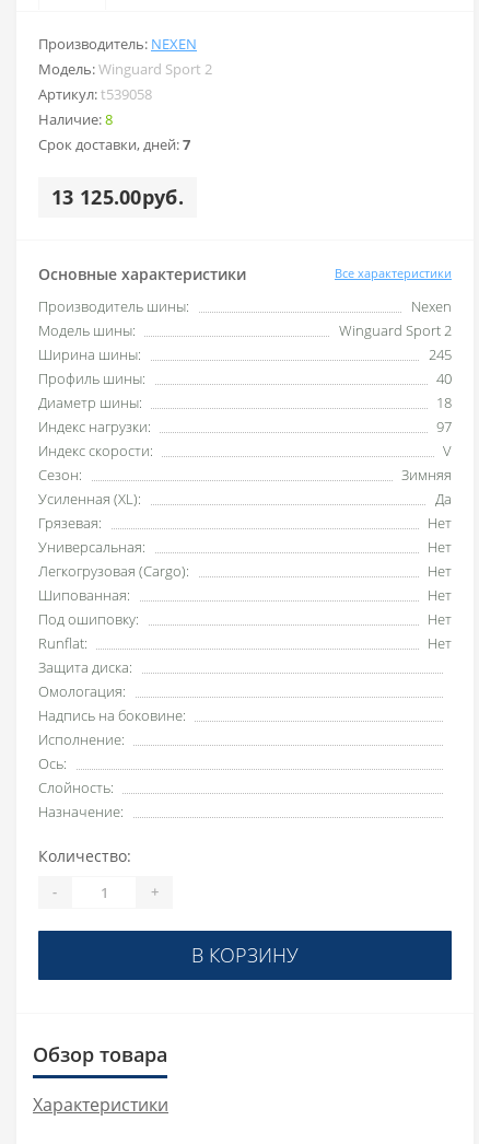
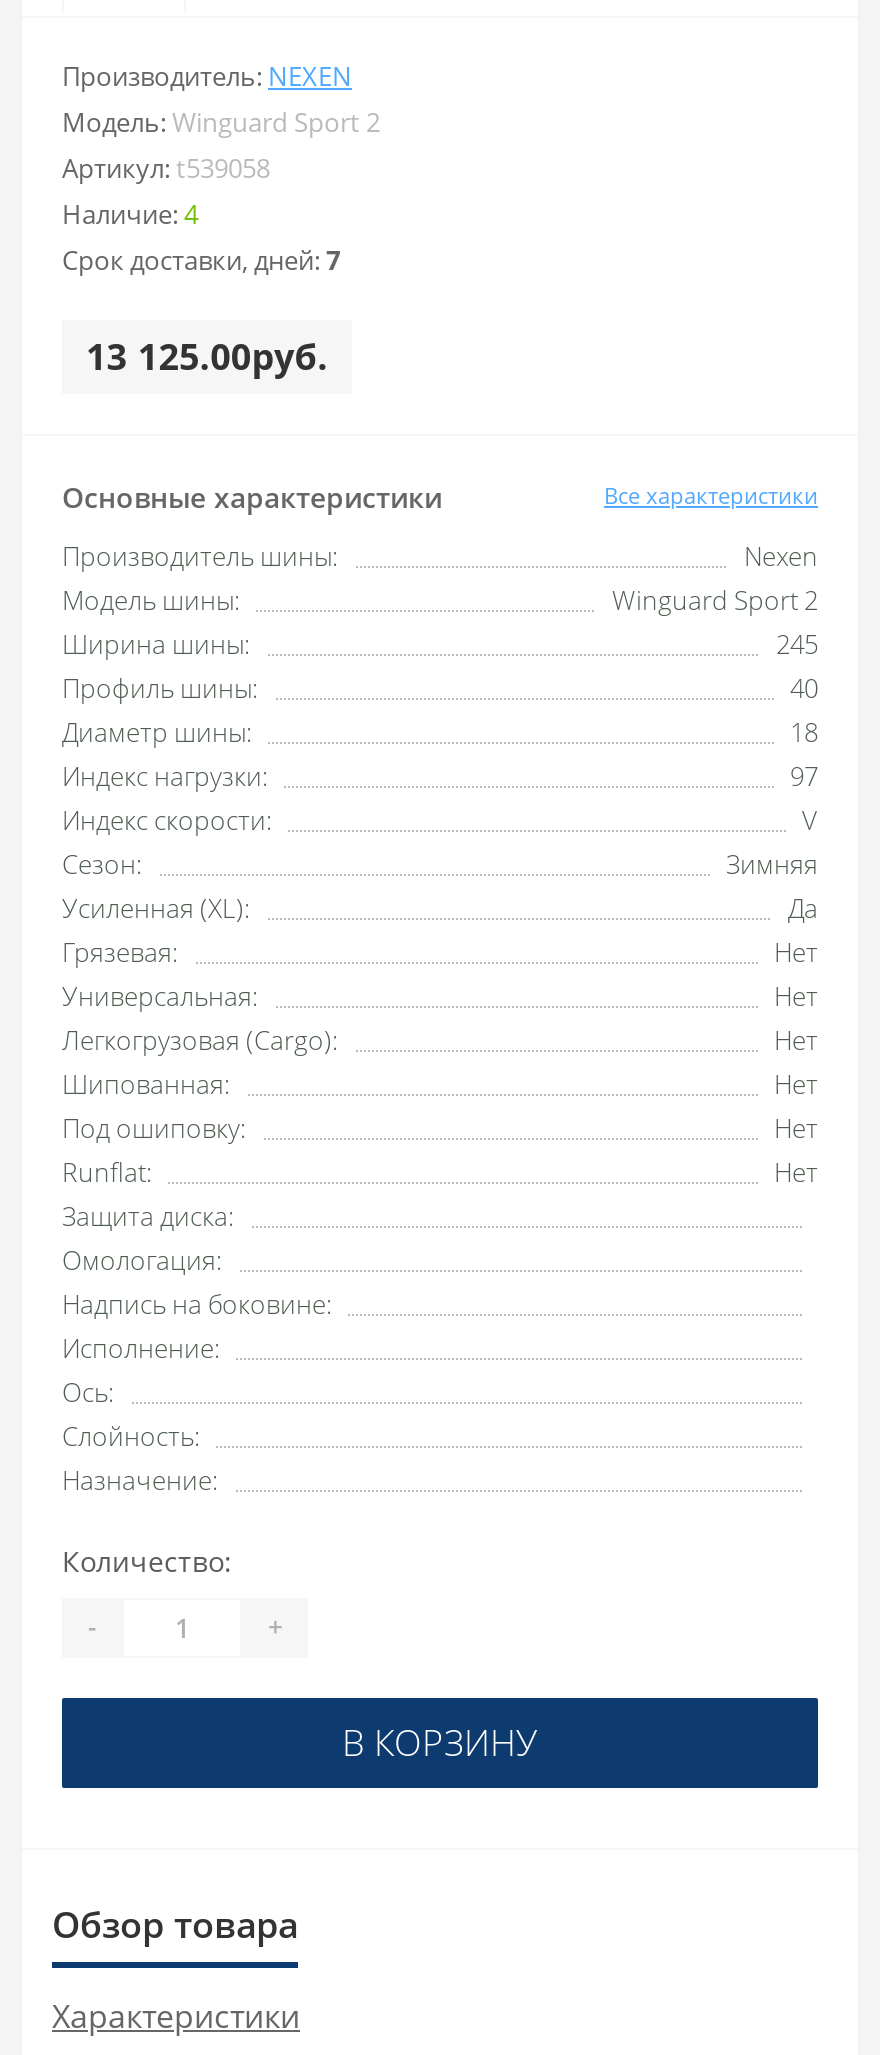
- Наличие: 8
+ Наличие: 4
